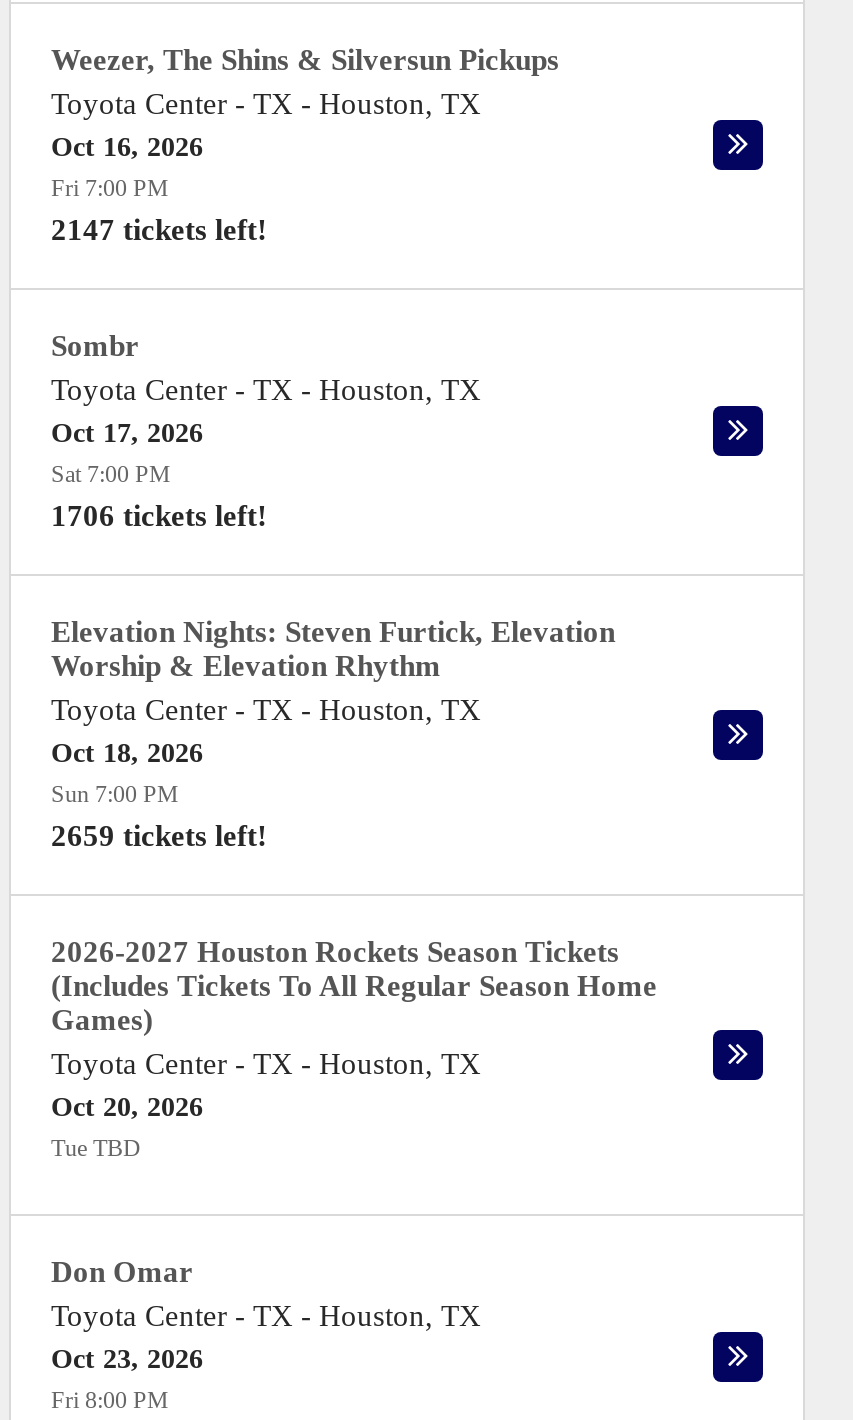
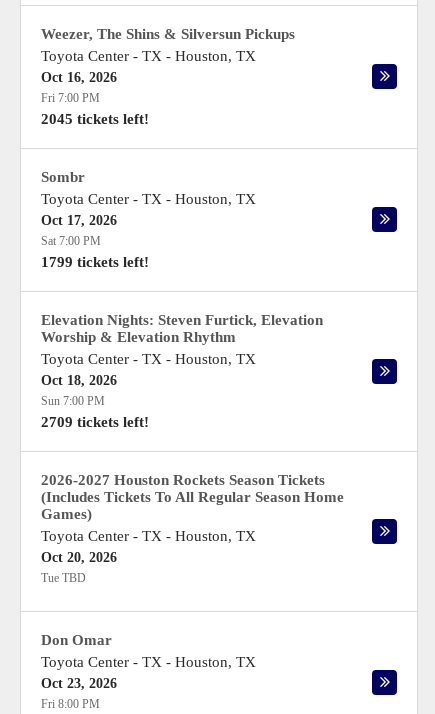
- 2147 tickets left!
+ 2045 tickets left!

- 1706 tickets left!
+ 1799 tickets left!

- 2659 tickets left!
+ 2709 tickets left!
